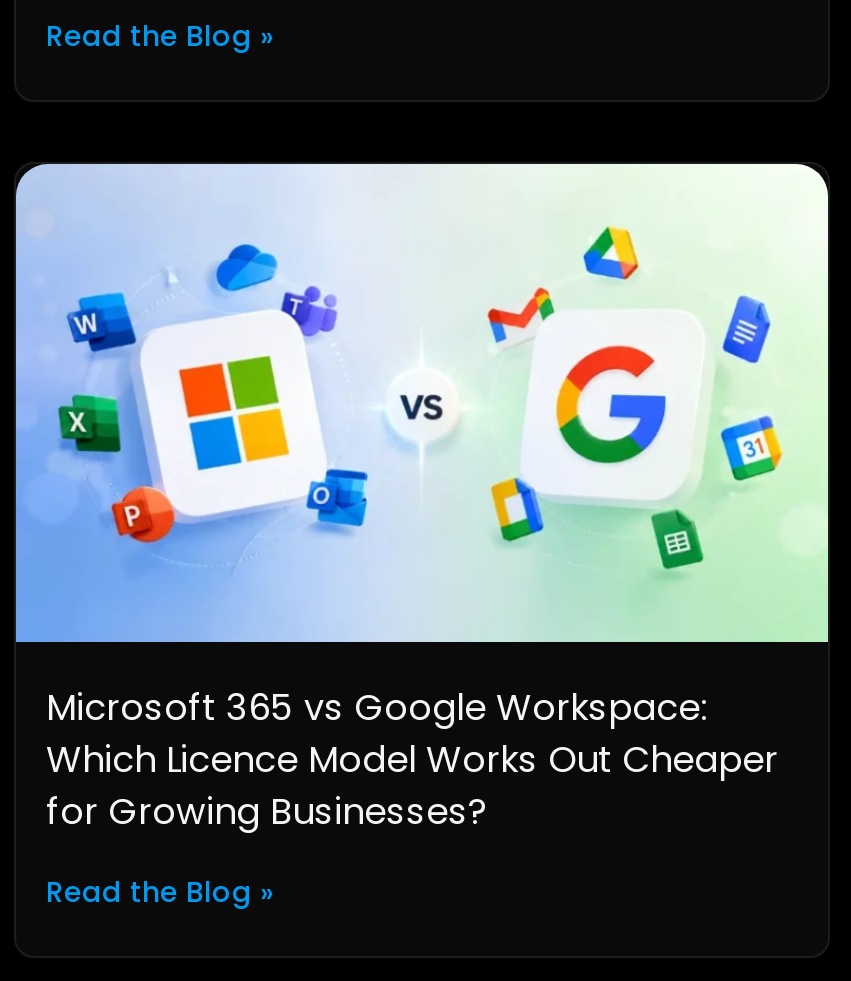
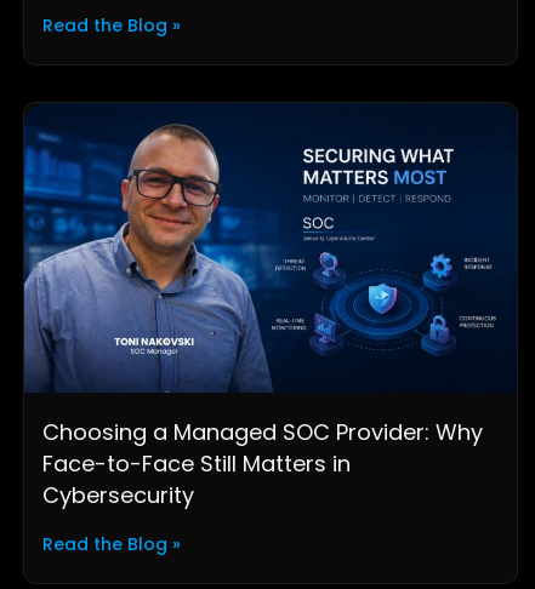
- [image]
- Microsoft 365 vs Google Workspace:
- Which Licence Model Works Out Cheaper
- for Growing Businesses?
+ [image]
+ Choosing a Managed SOC Provider: Why
+ Face-to-Face Still Matters in
+ Cybersecurity
